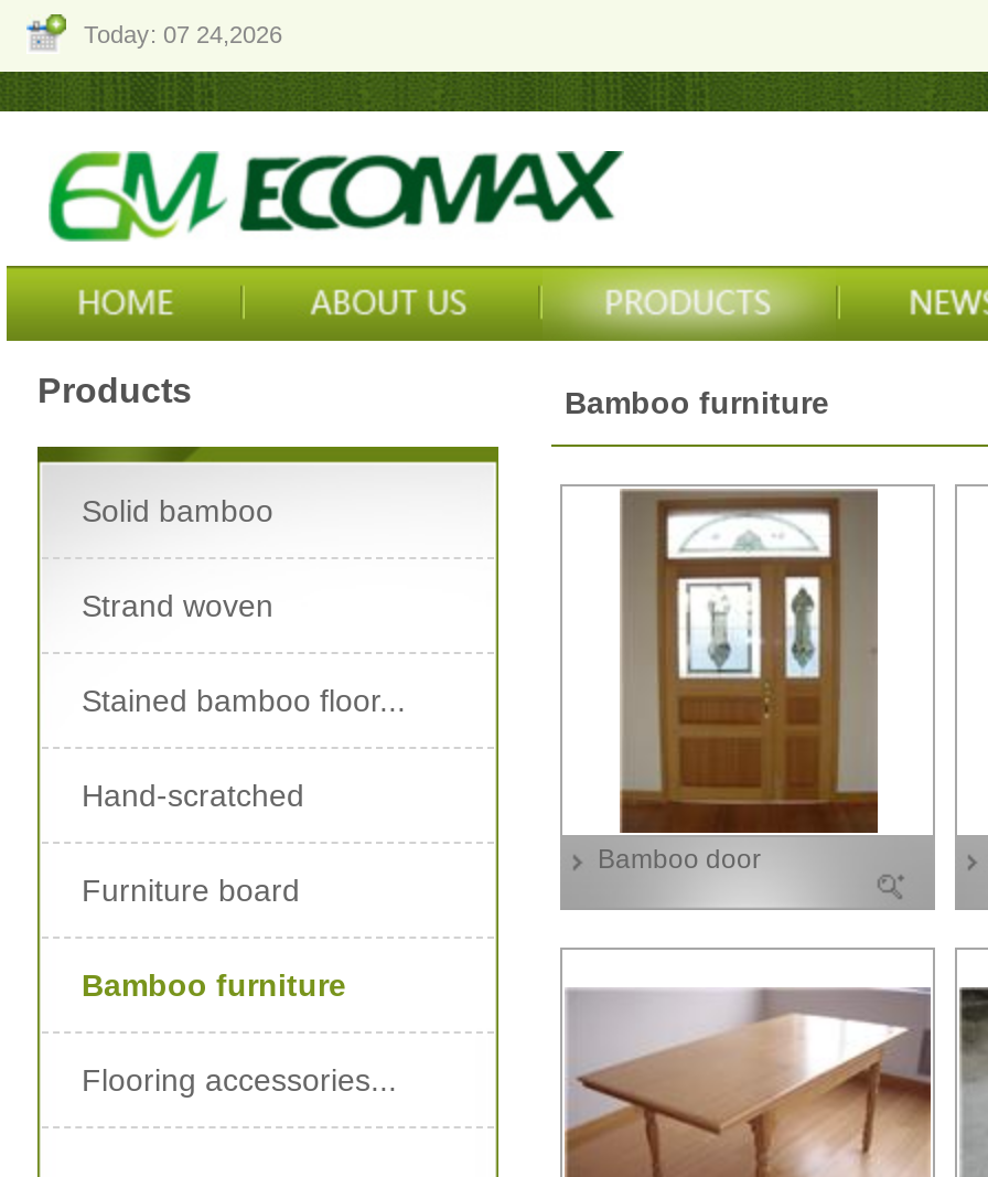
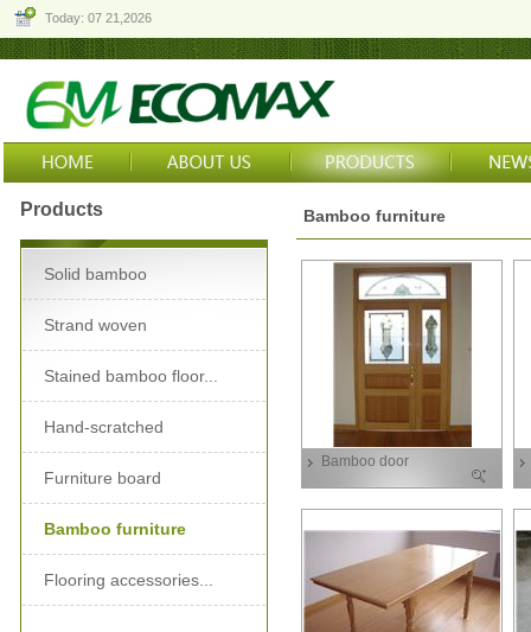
- Today: 07 24,2026
+ Today: 07 21,2026
